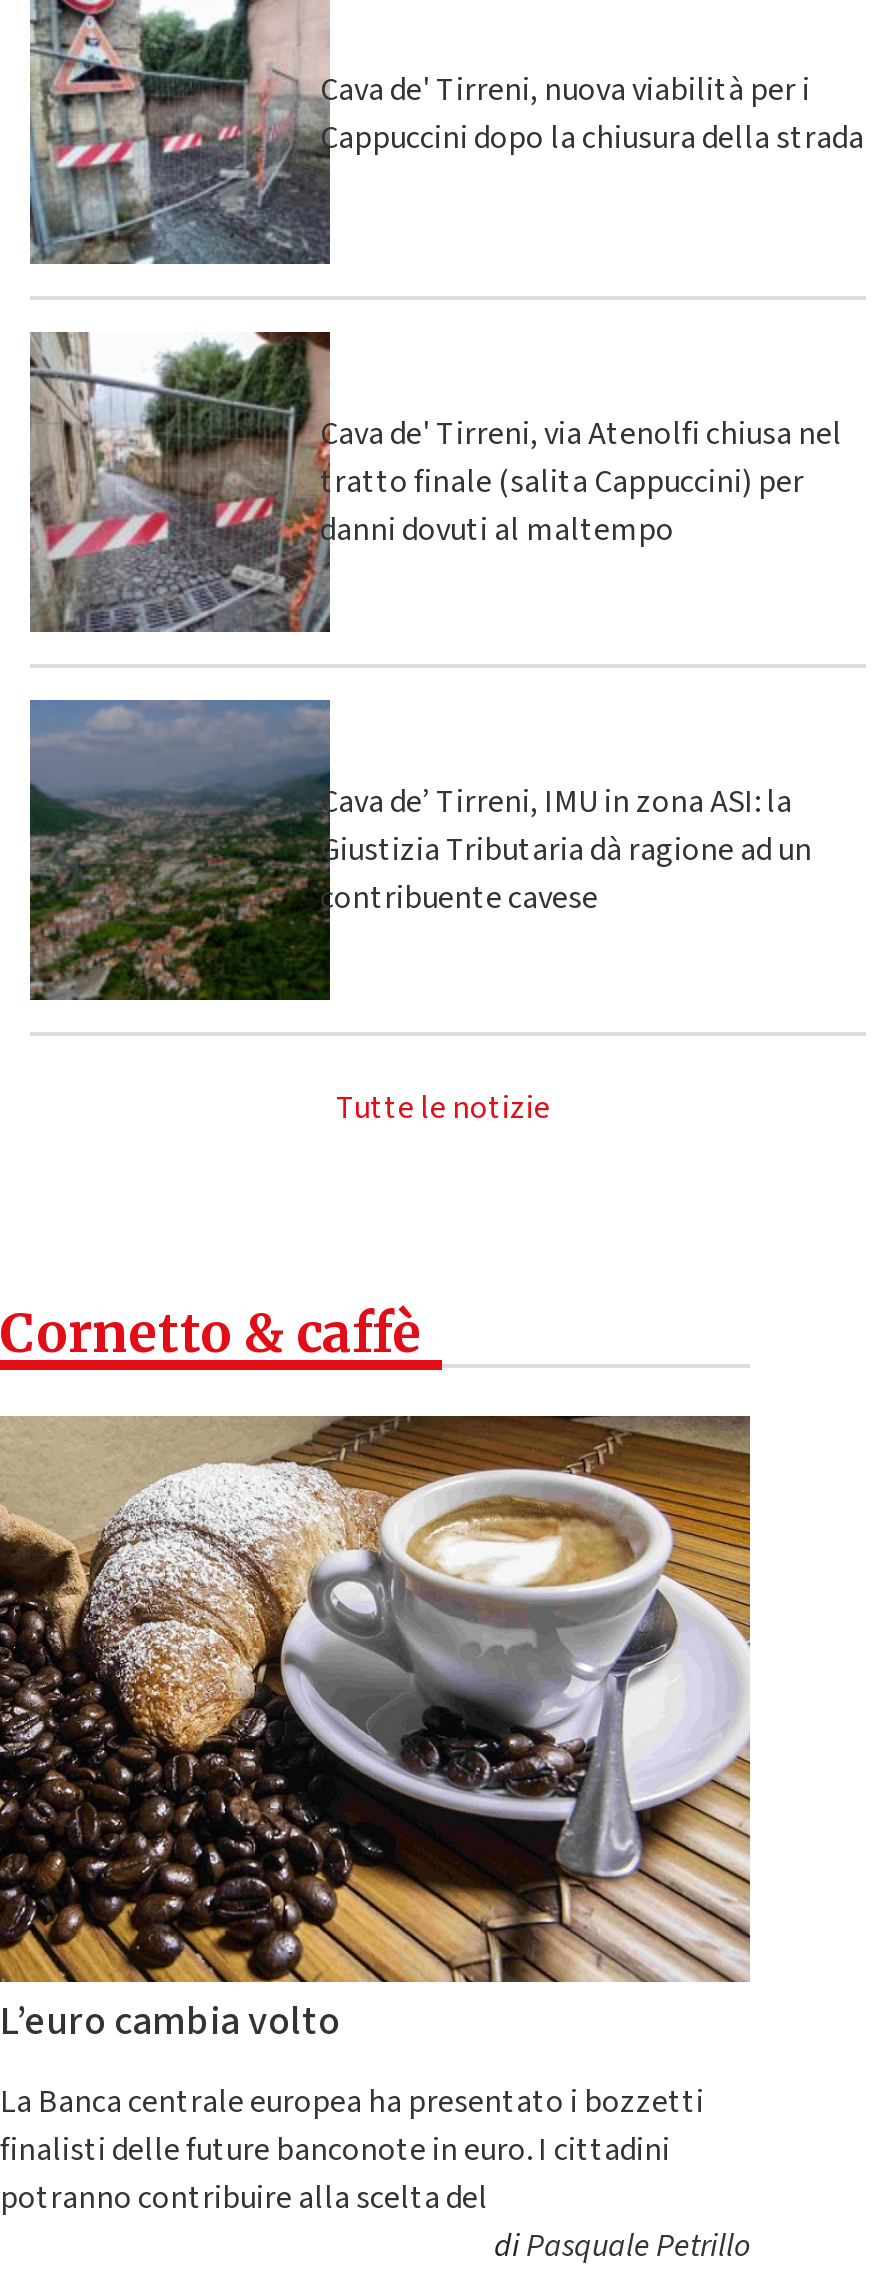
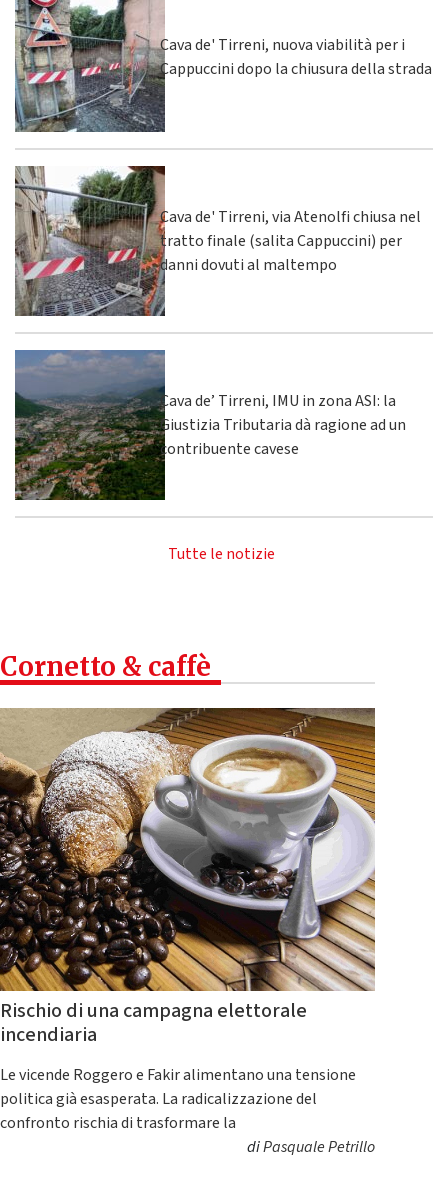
- L’euro cambia volto
+ Rischio di una campagna elettorale
+ incendiaria

- La Banca centrale europea ha presentato i bozzetti
- finalisti delle future banconote in euro. I cittadini
- potranno contribuire alla scelta del
+ Le vicende Roggero e Fakir alimentano una tensione
+ politica già esasperata. La radicalizzazione del
+ confronto rischia di trasformare la
